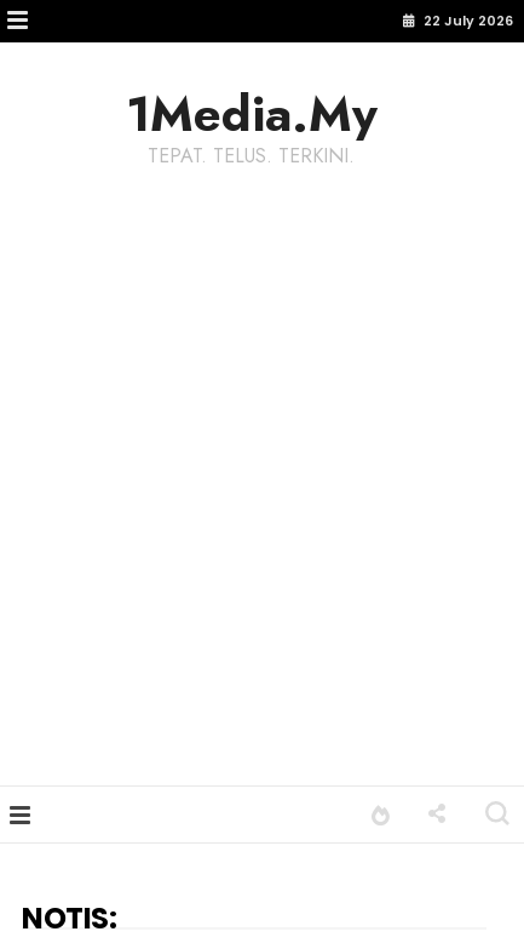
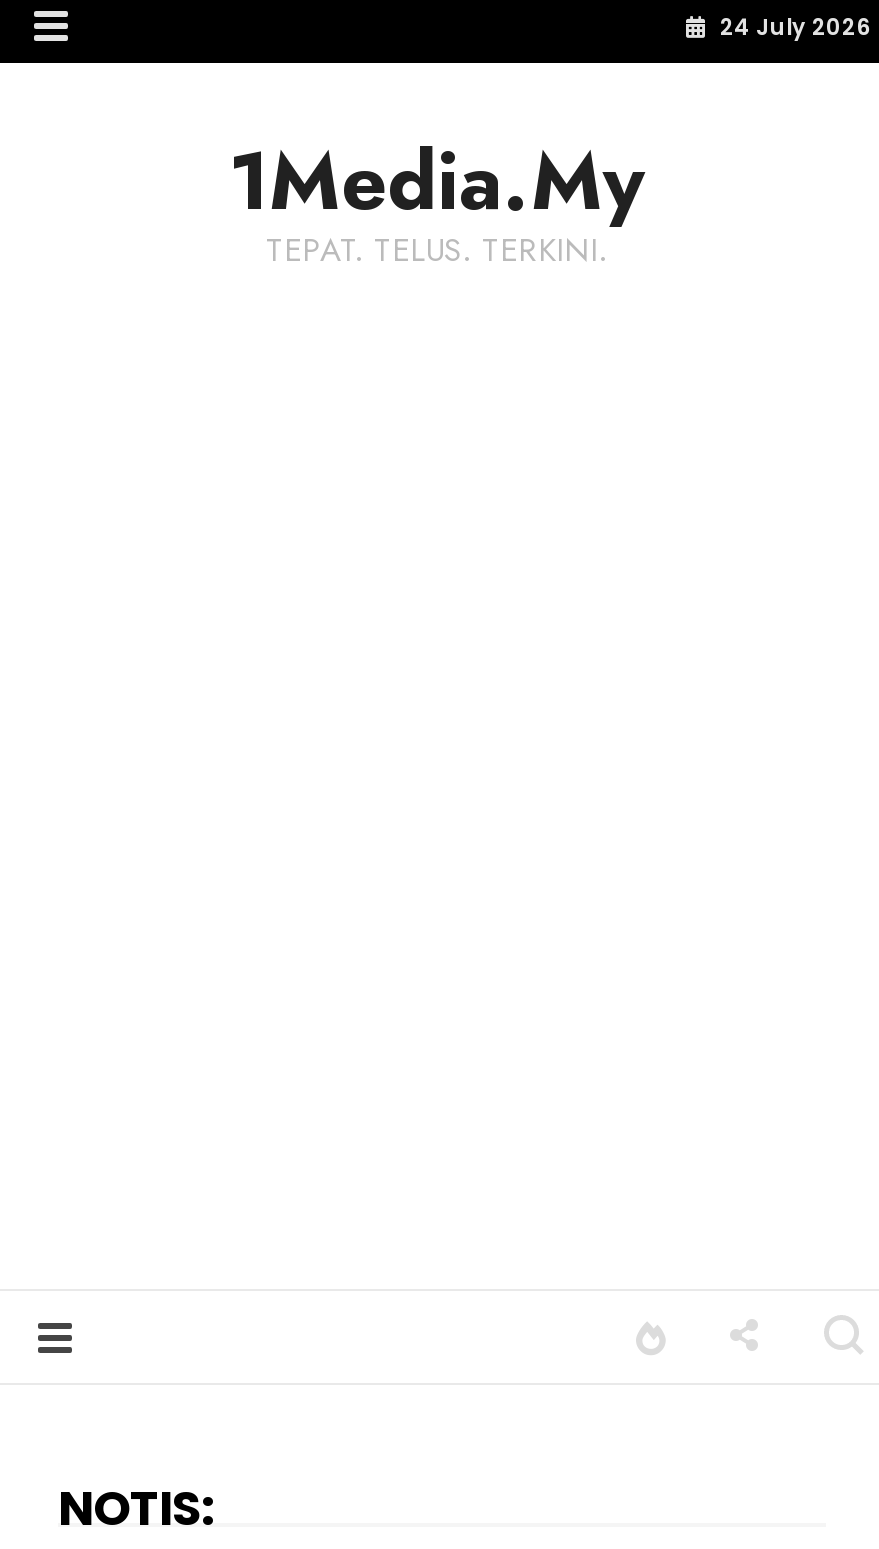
- 22 July 2026
+ 24 July 2026
